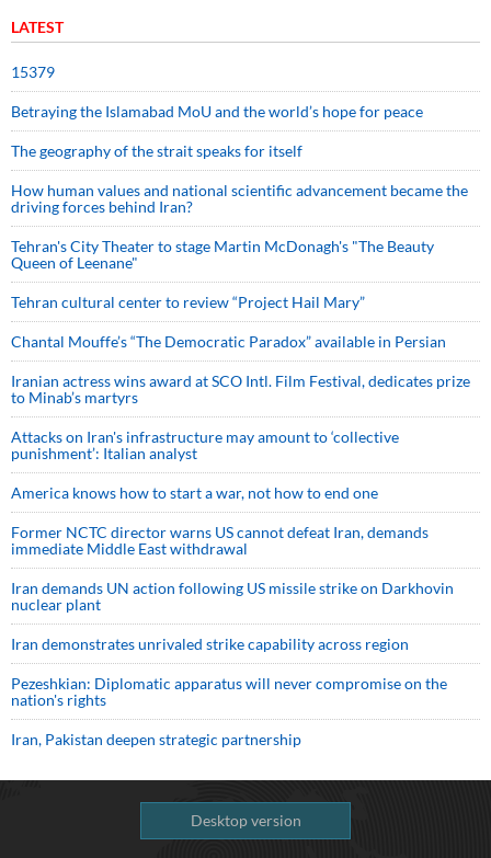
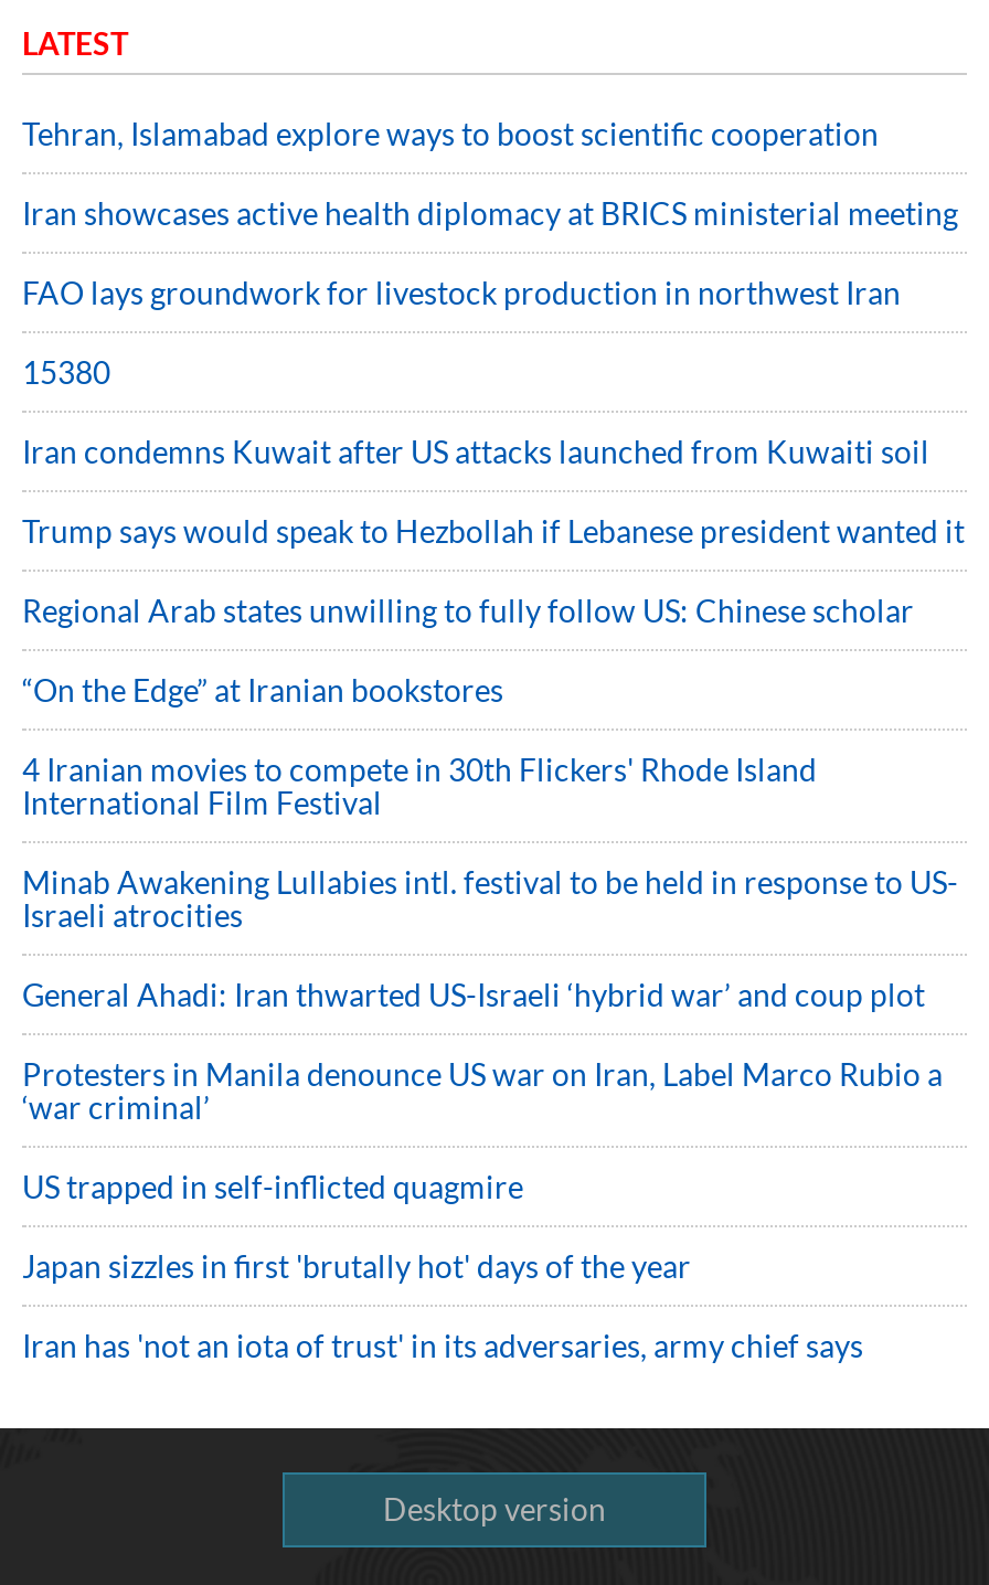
- 15379
+ Tehran, Islamabad explore ways to boost scientific cooperation

- Betraying the Islamabad MoU and the world’s hope for peace
+ Iran showcases active health diplomacy at BRICS ministerial meeting

- The geography of the strait speaks for itself
+ FAO lays groundwork for livestock production in northwest Iran

- How human values and national scientific advancement became the
- driving forces behind Iran?
+ 15380

- Tehran's City Theater to stage Martin McDonagh's "The Beauty
- Queen of Leenane"
+ Iran condemns Kuwait after US attacks launched from Kuwaiti soil

- Tehran cultural center to review “Project Hail Mary”
+ Trump says would speak to Hezbollah if Lebanese president wanted it

- Chantal Mouffe’s “The Democratic Paradox” available in Persian
+ Regional Arab states unwilling to fully follow US: Chinese scholar

- Iranian actress wins award at SCO Intl. Film Festival, dedicates prize
- to Minab’s martyrs
+ “On the Edge” at Iranian bookstores

- Attacks on Iran's infrastructure may amount to ‘collective
- punishment’: Italian analyst
+ 4 Iranian movies to compete in 30th Flickers' Rhode Island
+ International Film Festival

- America knows how to start a war, not how to end one
+ Minab Awakening Lullabies intl. festival to be held in response to US-
+ Israeli atrocities

- Former NCTC director warns US cannot defeat Iran, demands
- immediate Middle East withdrawal
+ General Ahadi: Iran thwarted US-Israeli ‘hybrid war’ and coup plot

- Iran demands UN action following US missile strike on Darkhovin
- nuclear plant
+ Protesters in Manila denounce US war on Iran, Label Marco Rubio a
+ ‘war criminal’

- Iran demonstrates unrivaled strike capability across region
+ US trapped in self-inflicted quagmire

- Pezeshkian: Diplomatic apparatus will never compromise on the
- nation's rights
+ Japan sizzles in first 'brutally hot' days of the year

- Iran, Pakistan deepen strategic partnership
+ Iran has 'not an iota of trust' in its adversaries, army chief says
